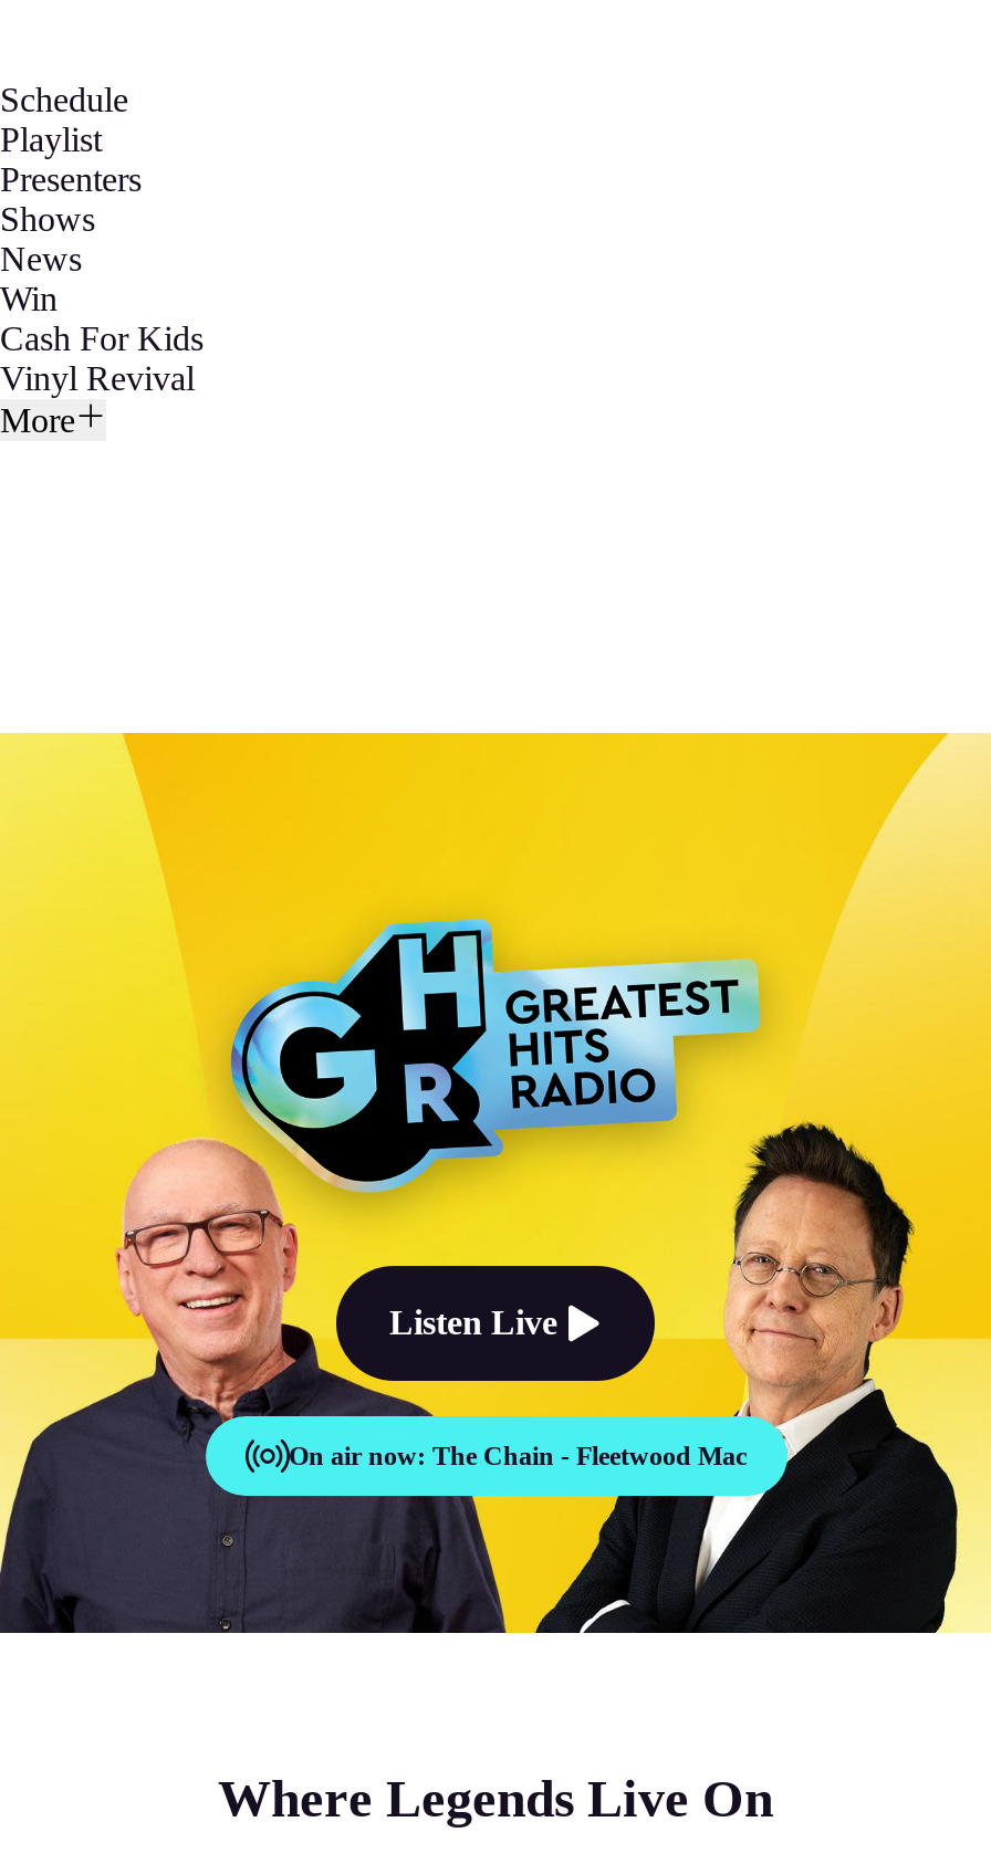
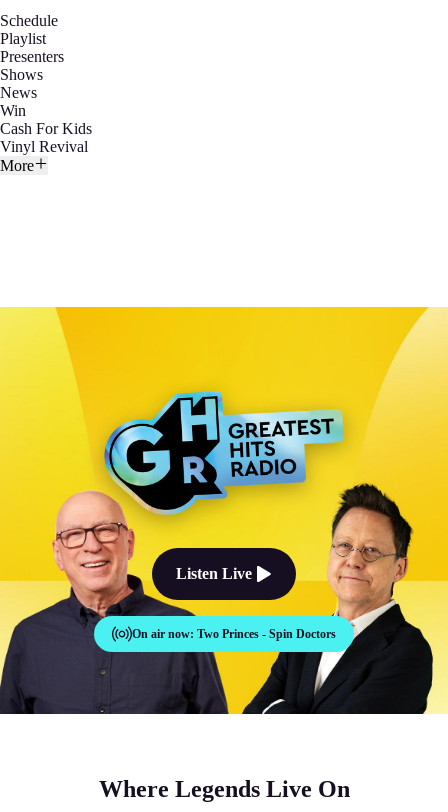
- On air now: The Chain - Fleetwood Mac
+ On air now: Two Princes - Spin Doctors
